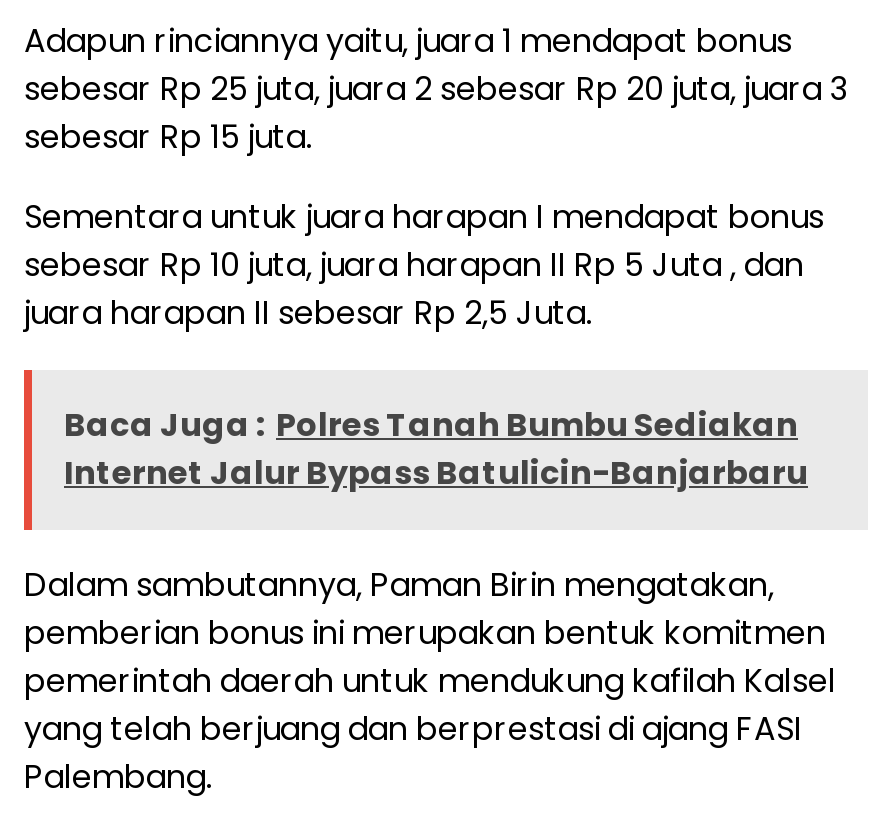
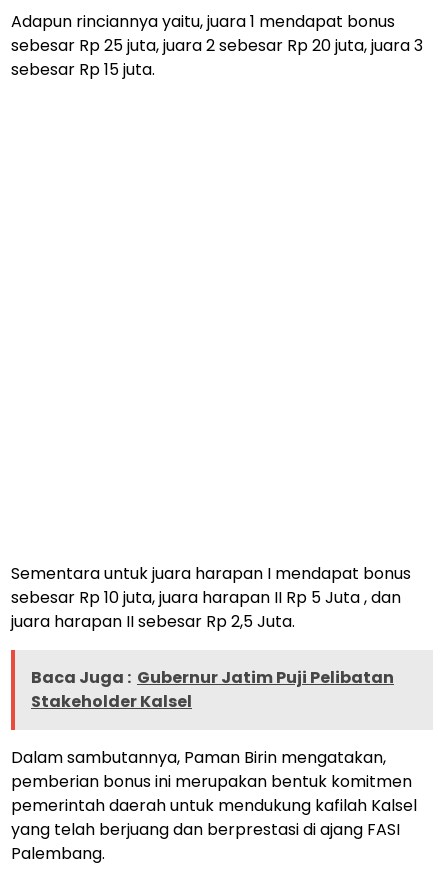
- Baca Juga : Polres Tanah Bumbu Sediakan
- Internet Jalur Bypass Batulicin-Banjarbaru
+ Baca Juga : Gubernur Jatim Puji Pelibatan
+ Stakeholder Kalsel
